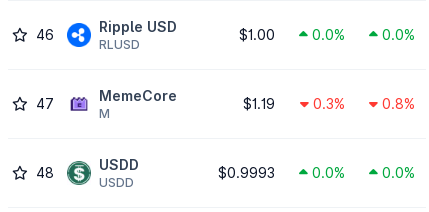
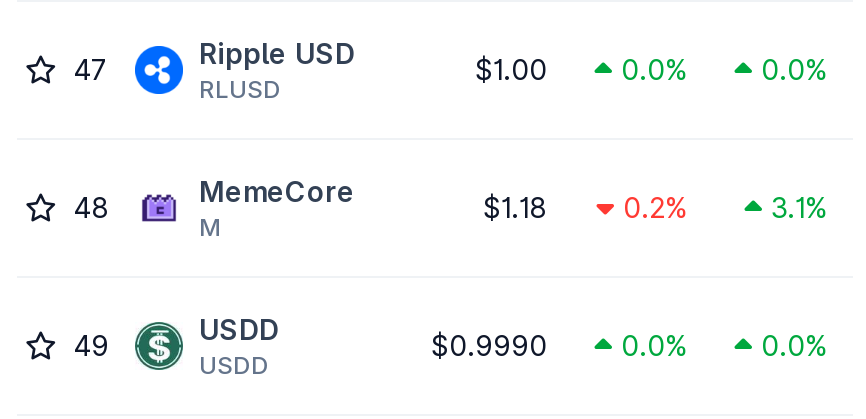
- 46
+ 47

- 47
+ 48

- $1.19
+ $1.18

- 0.3%
+ 0.2%

- 0.8%
+ 3.1%

- 48
+ 49

- $0.9993
+ $0.9990
